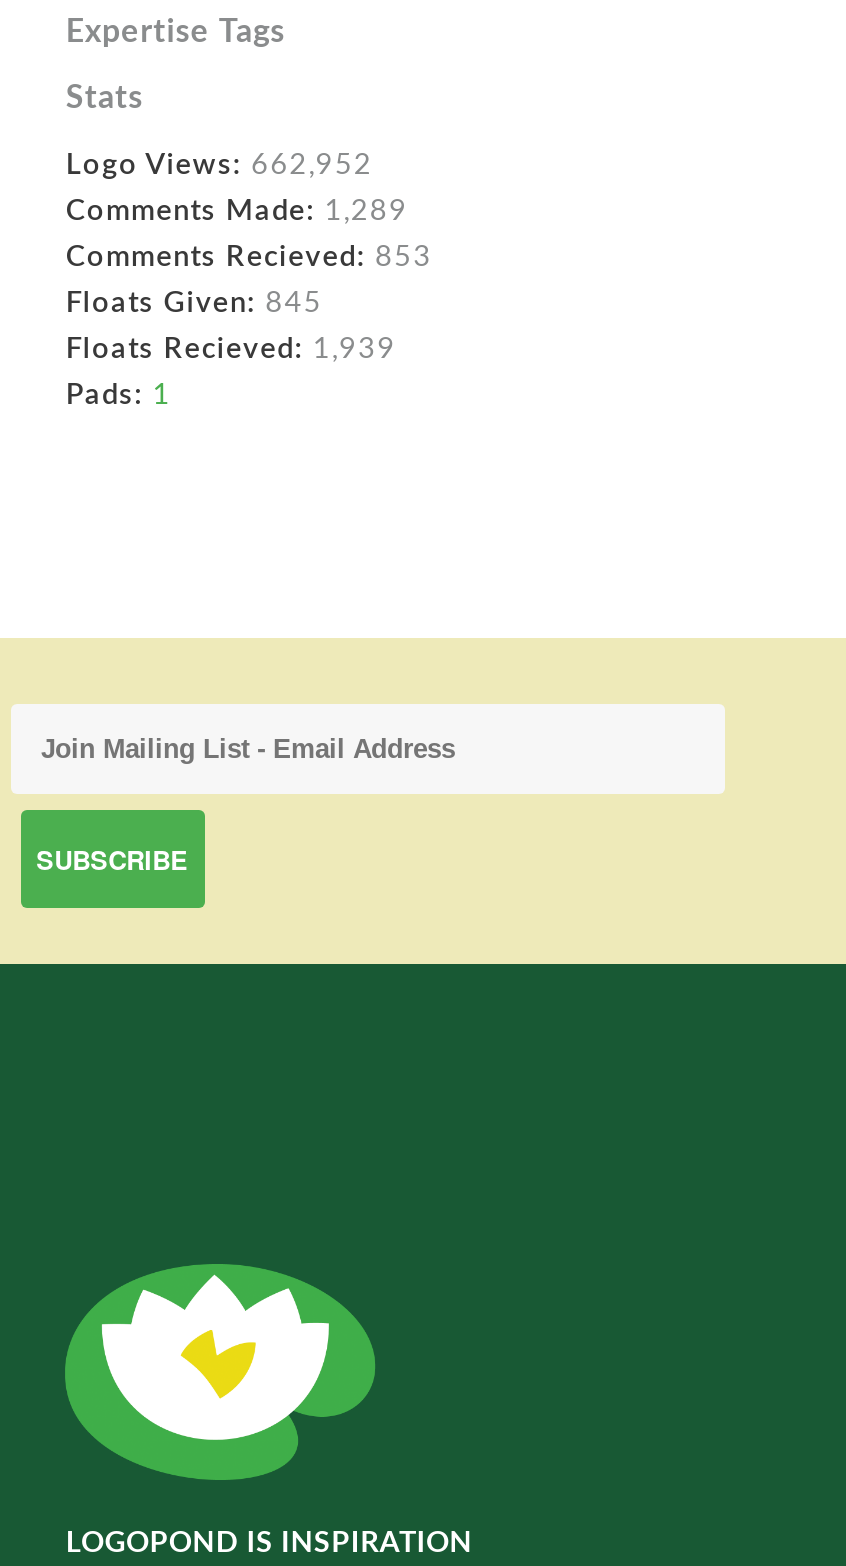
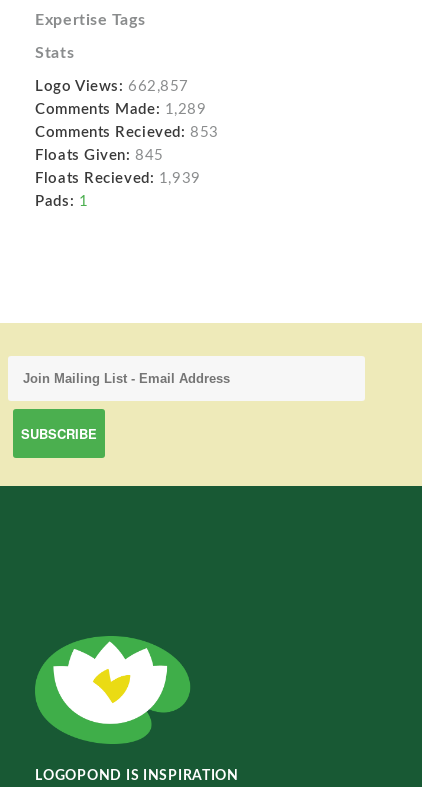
- Logo Views: 662,952
+ Logo Views: 662,857
